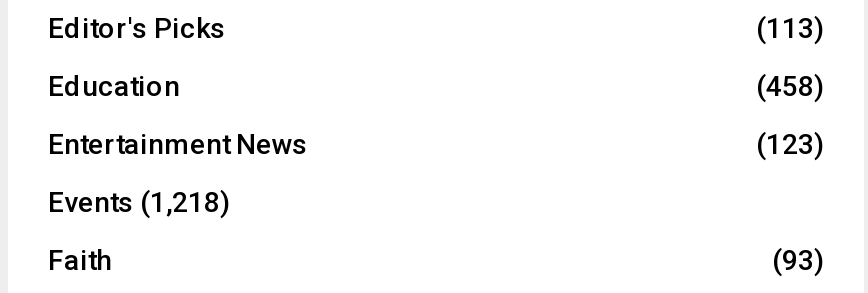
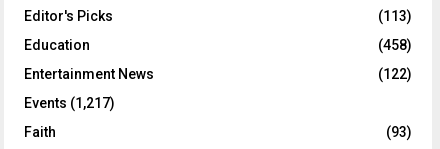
- (123)
+ (122)

- Events (1,218)
+ Events (1,217)
